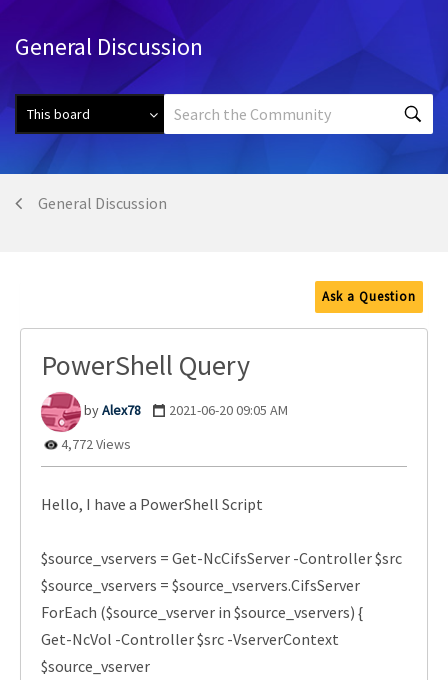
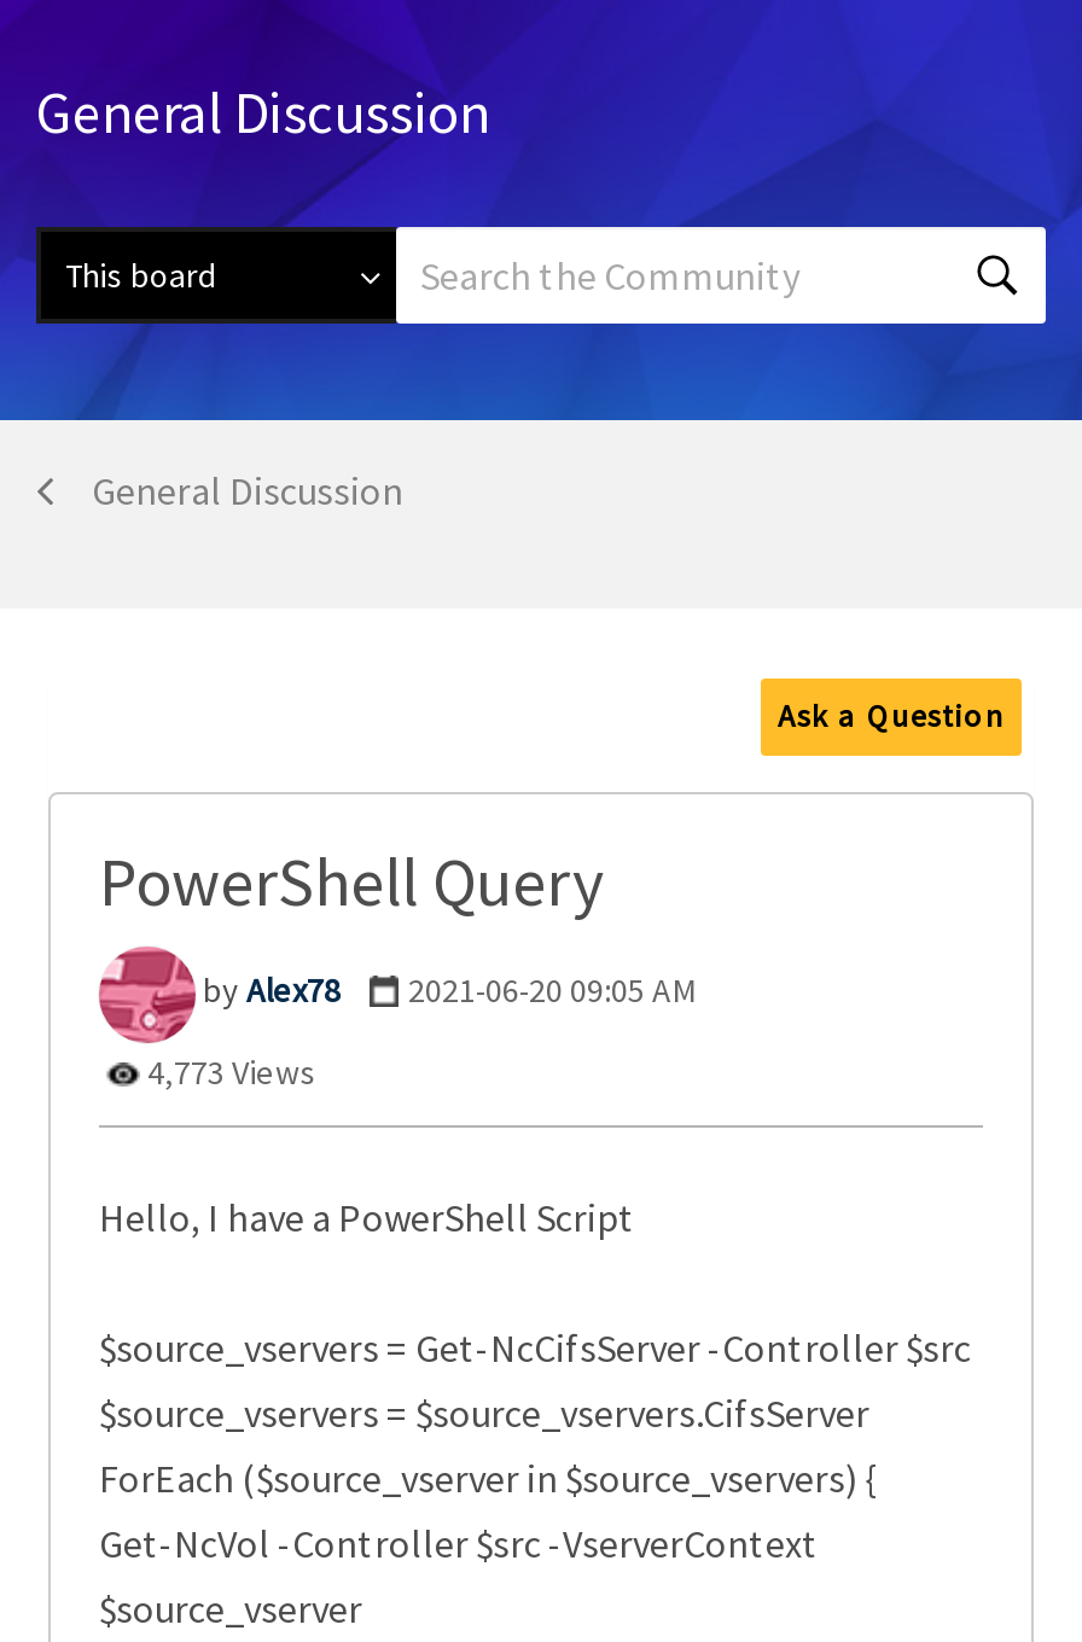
- 4,772 Views
+ 4,773 Views
